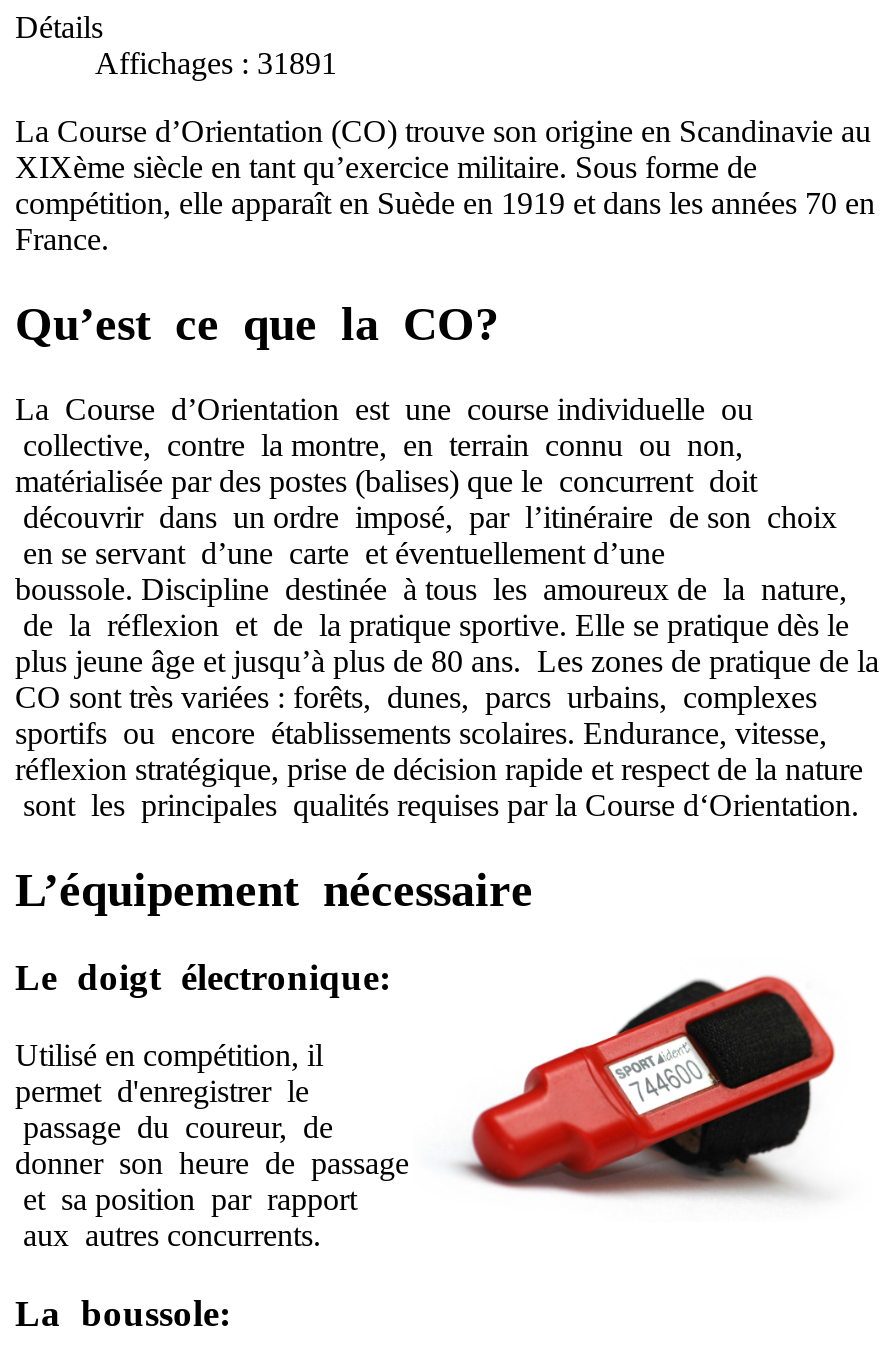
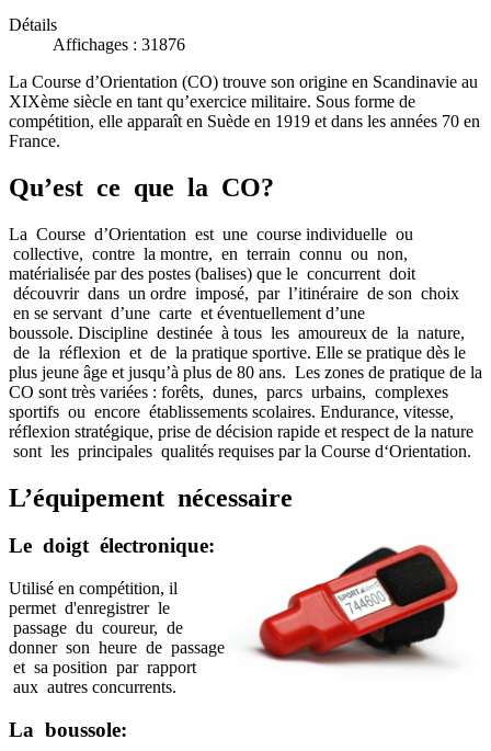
- Affichages : 31891
+ Affichages : 31876
